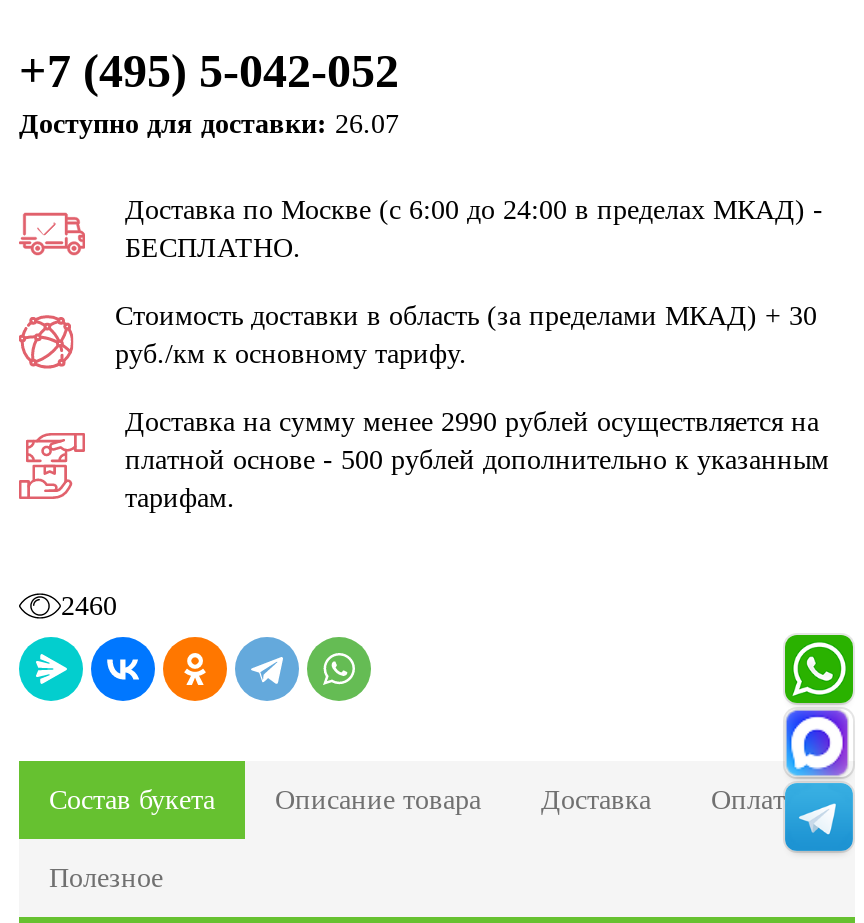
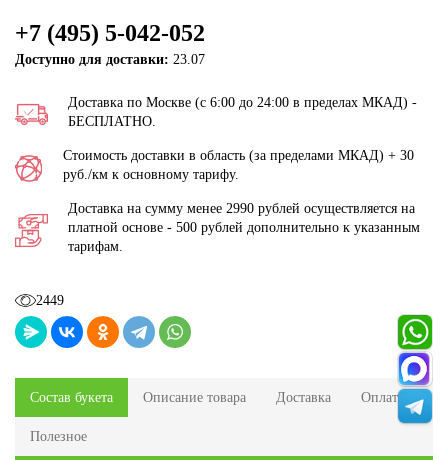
- Доступно для доставки: 26.07
+ Доступно для доставки: 23.07

- 2460
+ 2449
